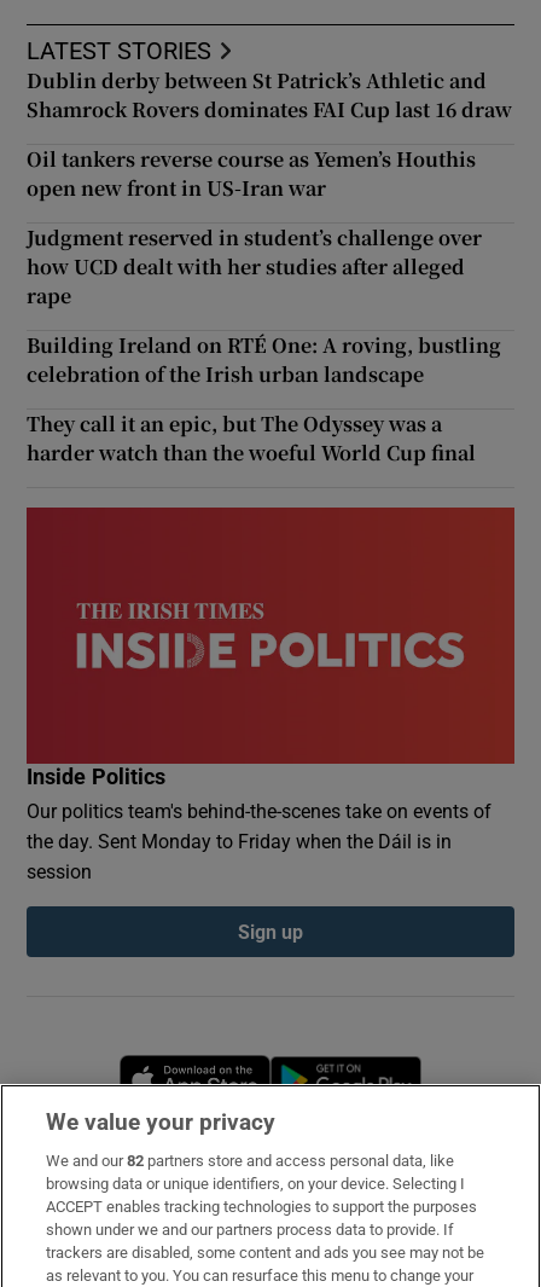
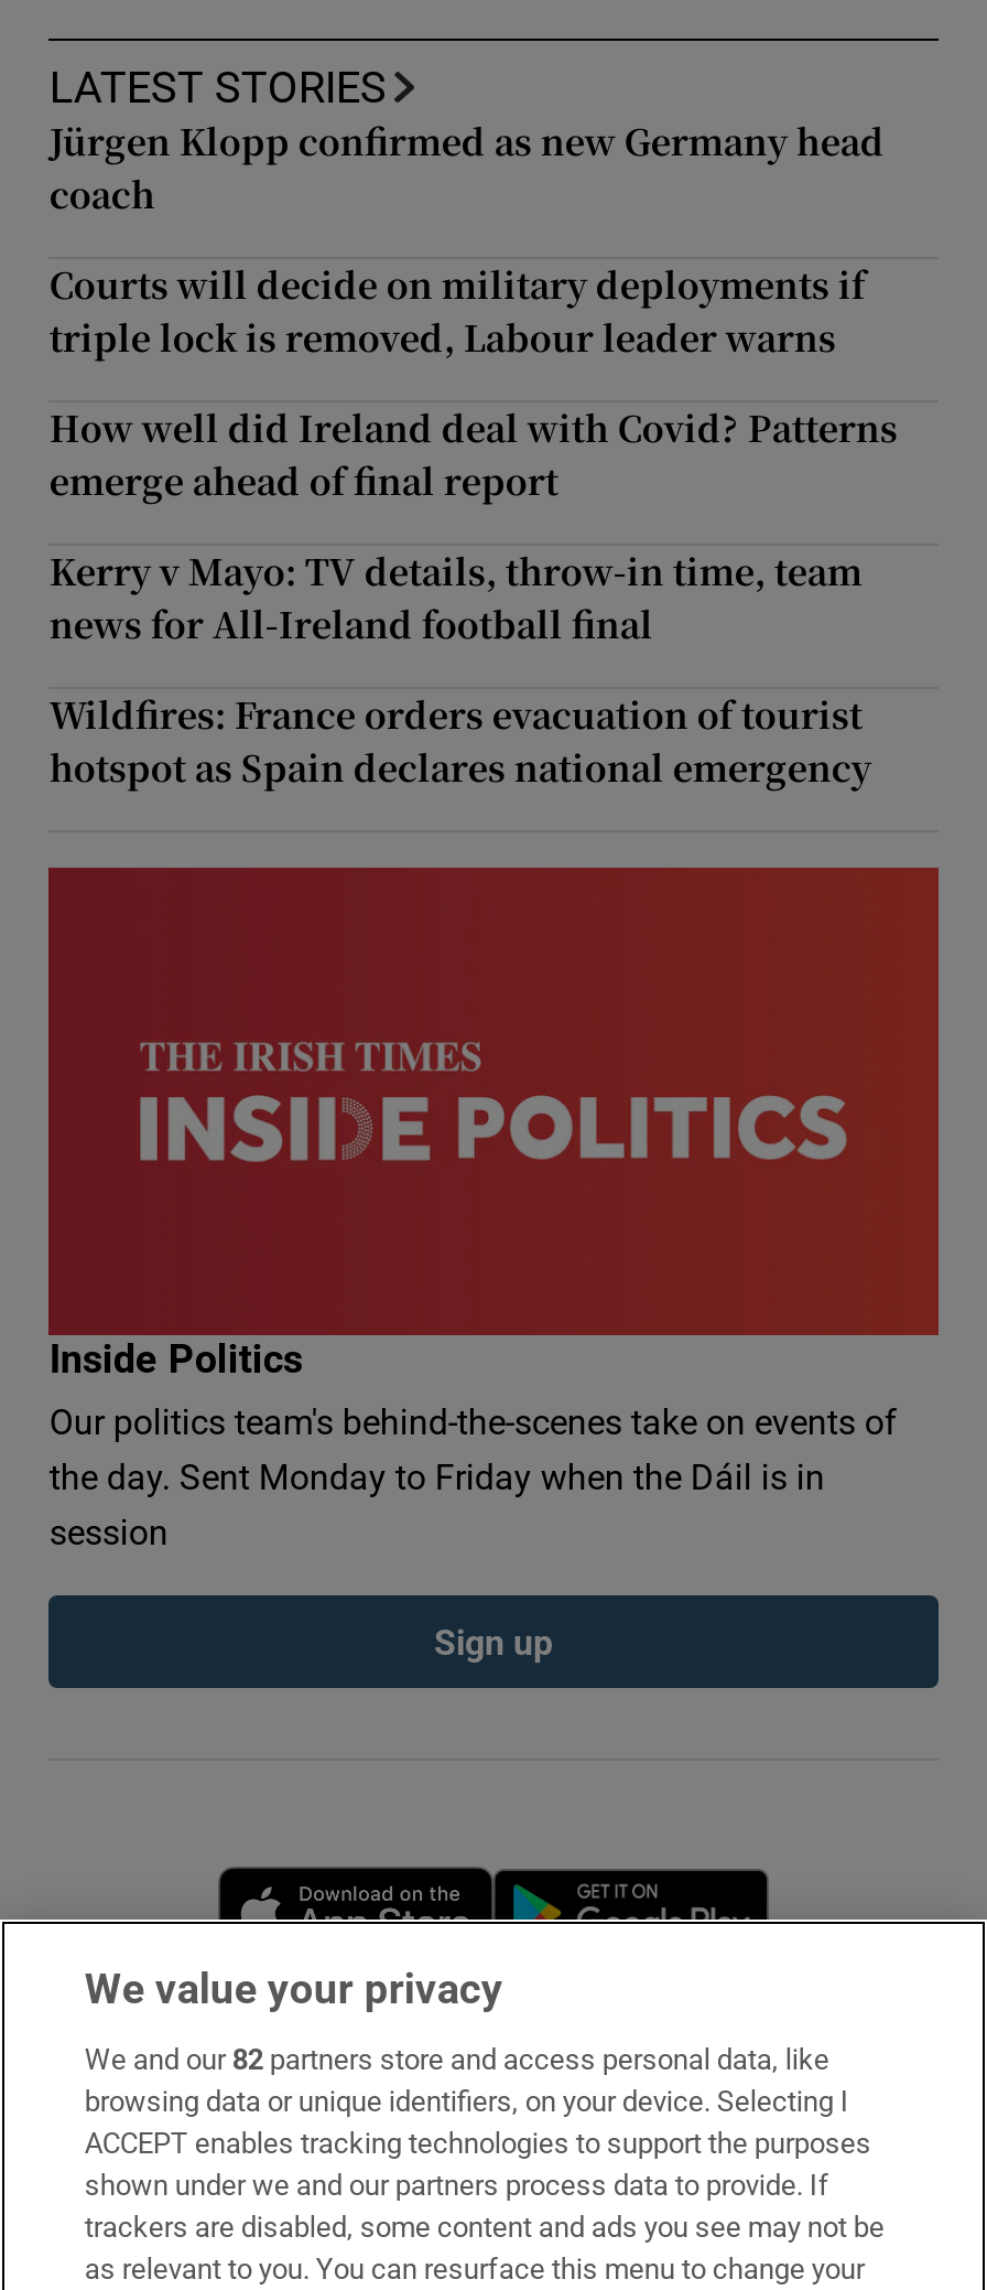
- Dublin derby between St Patrick’s Athletic and
- Shamrock Rovers dominates FAI Cup last 16 draw
+ Jürgen Klopp confirmed as new Germany head
+ coach

- Oil tankers reverse course as Yemen’s Houthis
- open new front in US-Iran war
+ Courts will decide on military deployments if
+ triple lock is removed, Labour leader warns

- Judgment reserved in student’s challenge over
- how UCD dealt with her studies after alleged
- rape
+ How well did Ireland deal with Covid? Patterns
+ emerge ahead of final report

- Building Ireland on RTÉ One: A roving, bustling
- celebration of the Irish urban landscape
+ Kerry v Mayo: TV details, throw-in time, team
+ news for All-Ireland football final

- They call it an epic, but The Odyssey was a
- harder watch than the woeful World Cup final
+ Wildfires: France orders evacuation of tourist
+ hotspot as Spain declares national emergency
